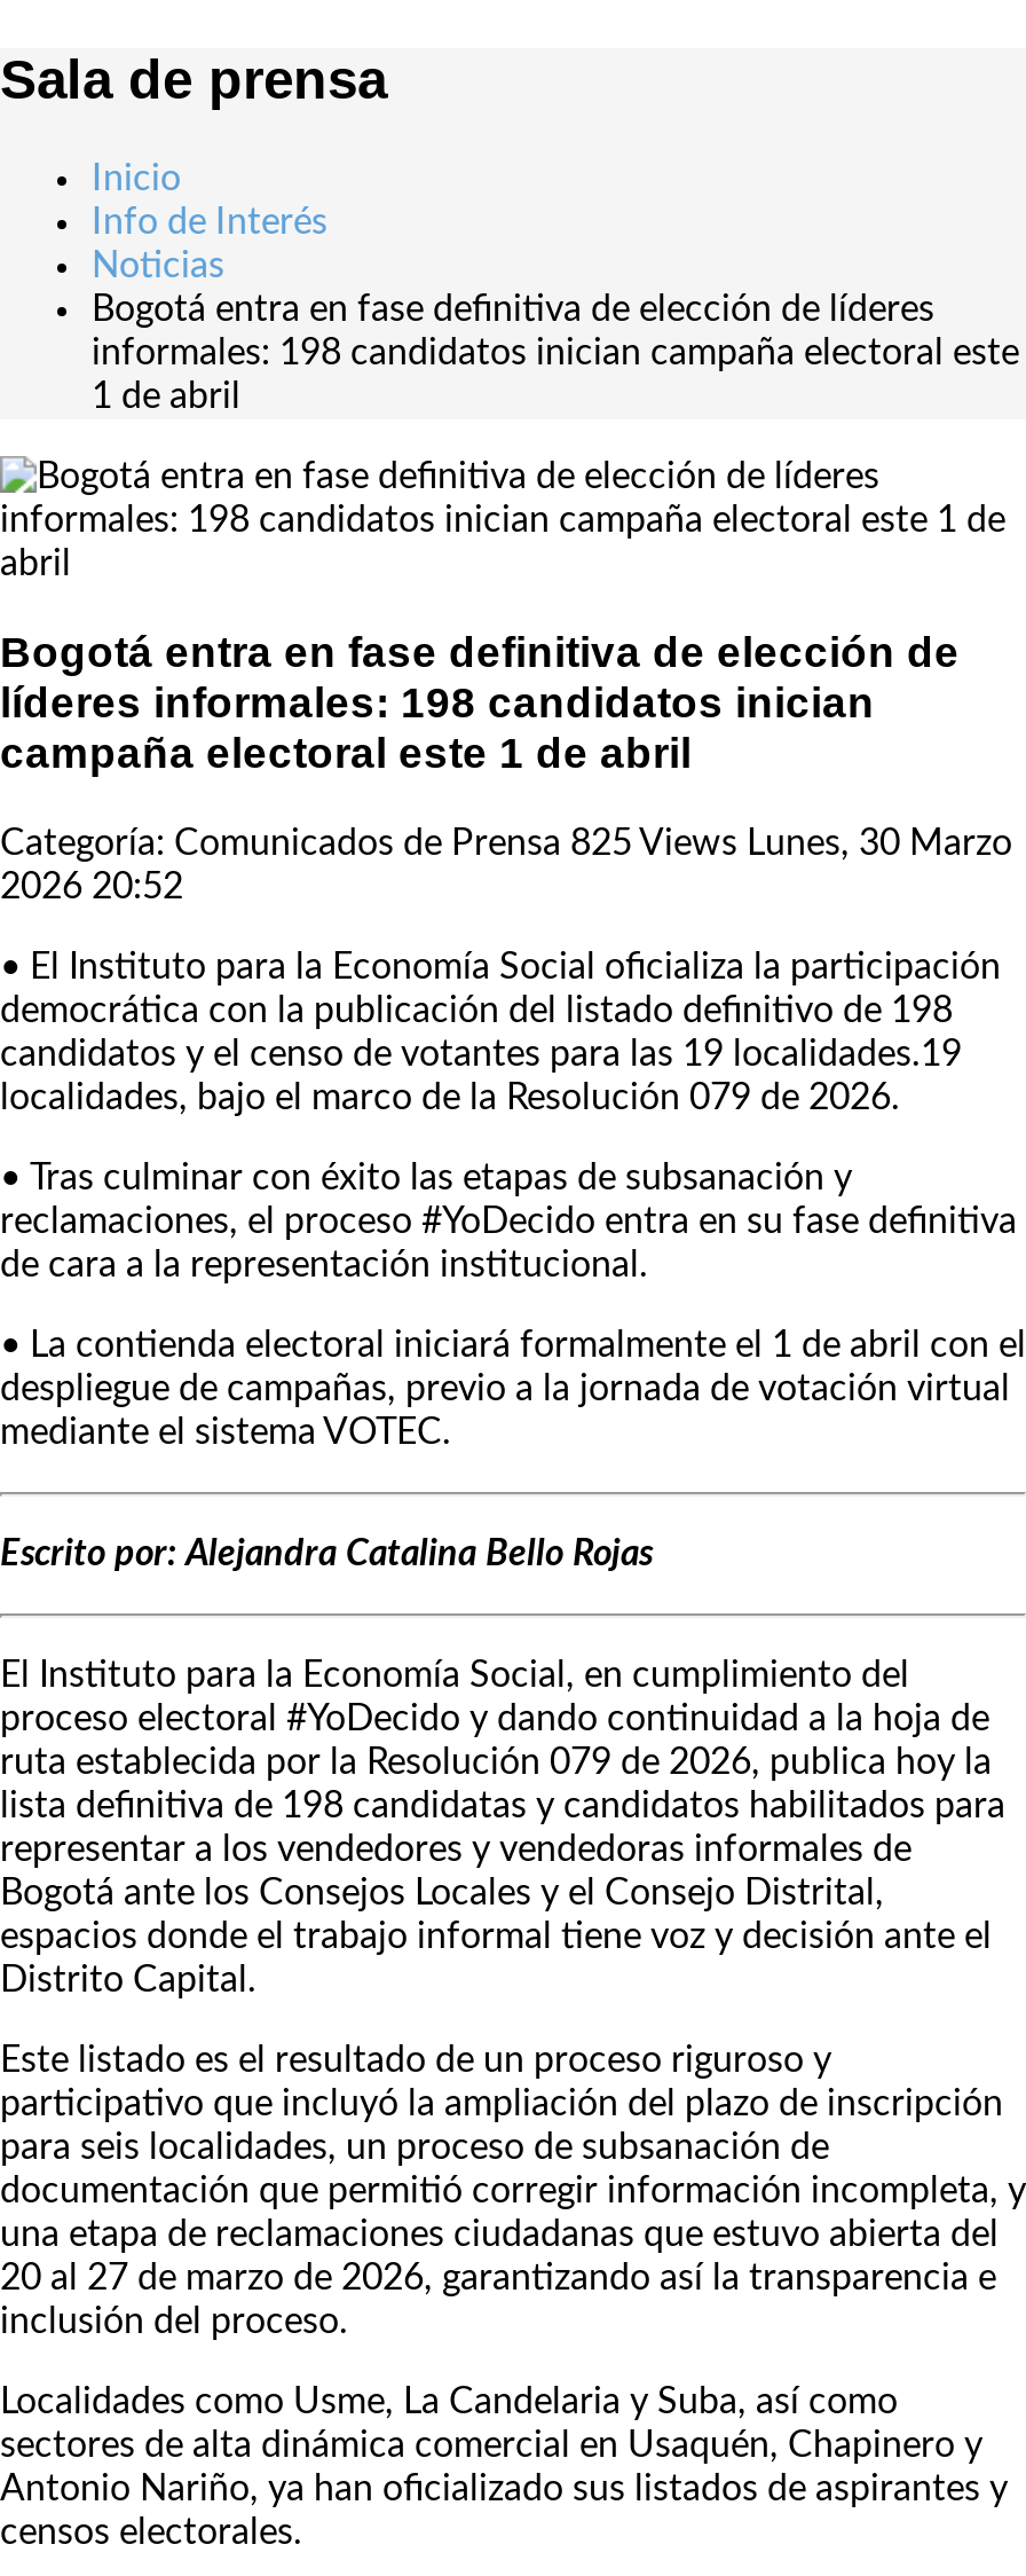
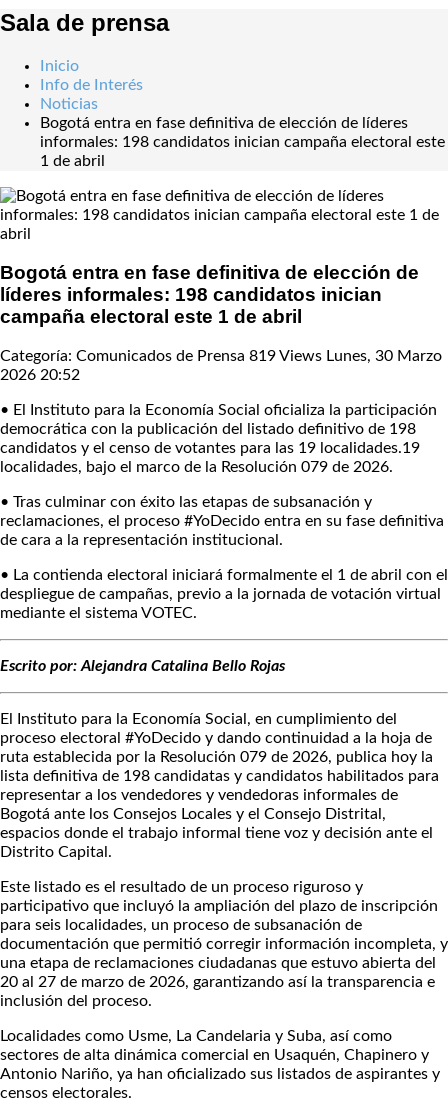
- Categoría: Comunicados de Prensa 825 Views Lunes, 30 Marzo
+ Categoría: Comunicados de Prensa 819 Views Lunes, 30 Marzo
